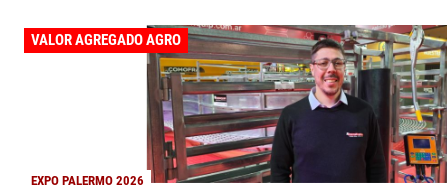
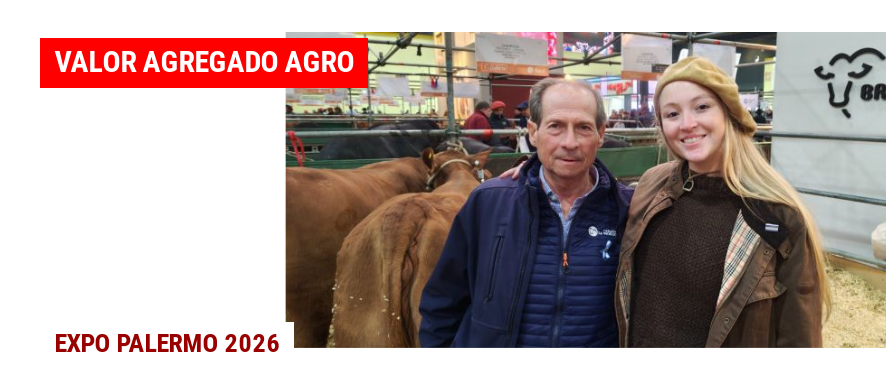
- [image]
+ [image]
